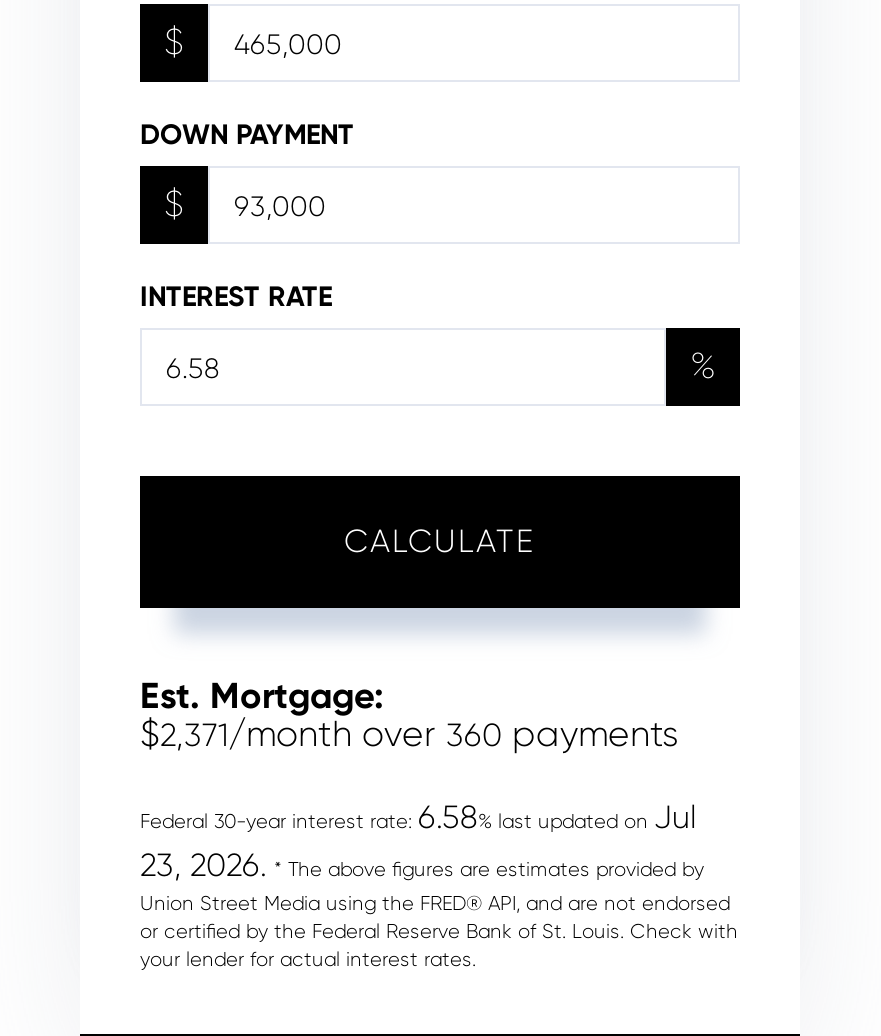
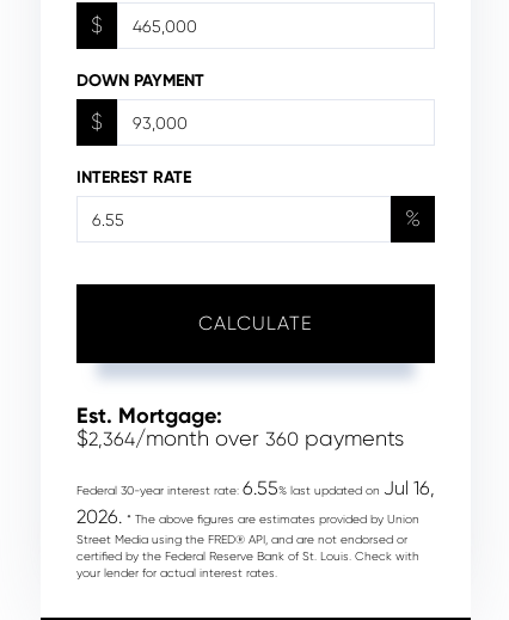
- $2,371/month over 360 payments
+ $2,364/month over 360 payments

- Federal 30-year interest rate: 6.58% last updated on Jul
- 23, 2026. * The above figures are estimates provided by
- Union Street Media using the FRED® API, and are not endorsed
- or certified by the Federal Reserve Bank of St. Louis. Check with
+ Federal 30-year interest rate: 6.55% last updated on Jul 16,
+ 2026. * The above figures are estimates provided by Union
+ Street Media using the FRED® API, and are not endorsed or
+ certified by the Federal Reserve Bank of St. Louis. Check with
